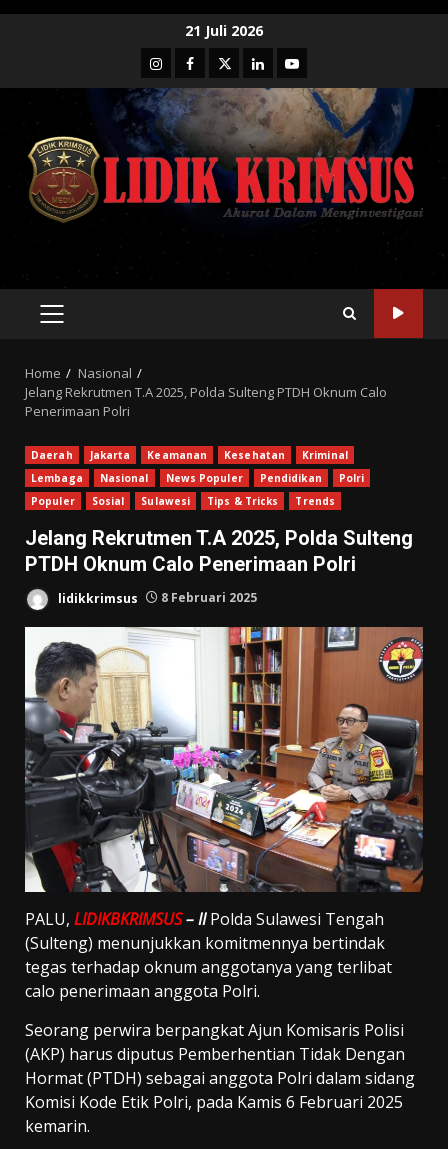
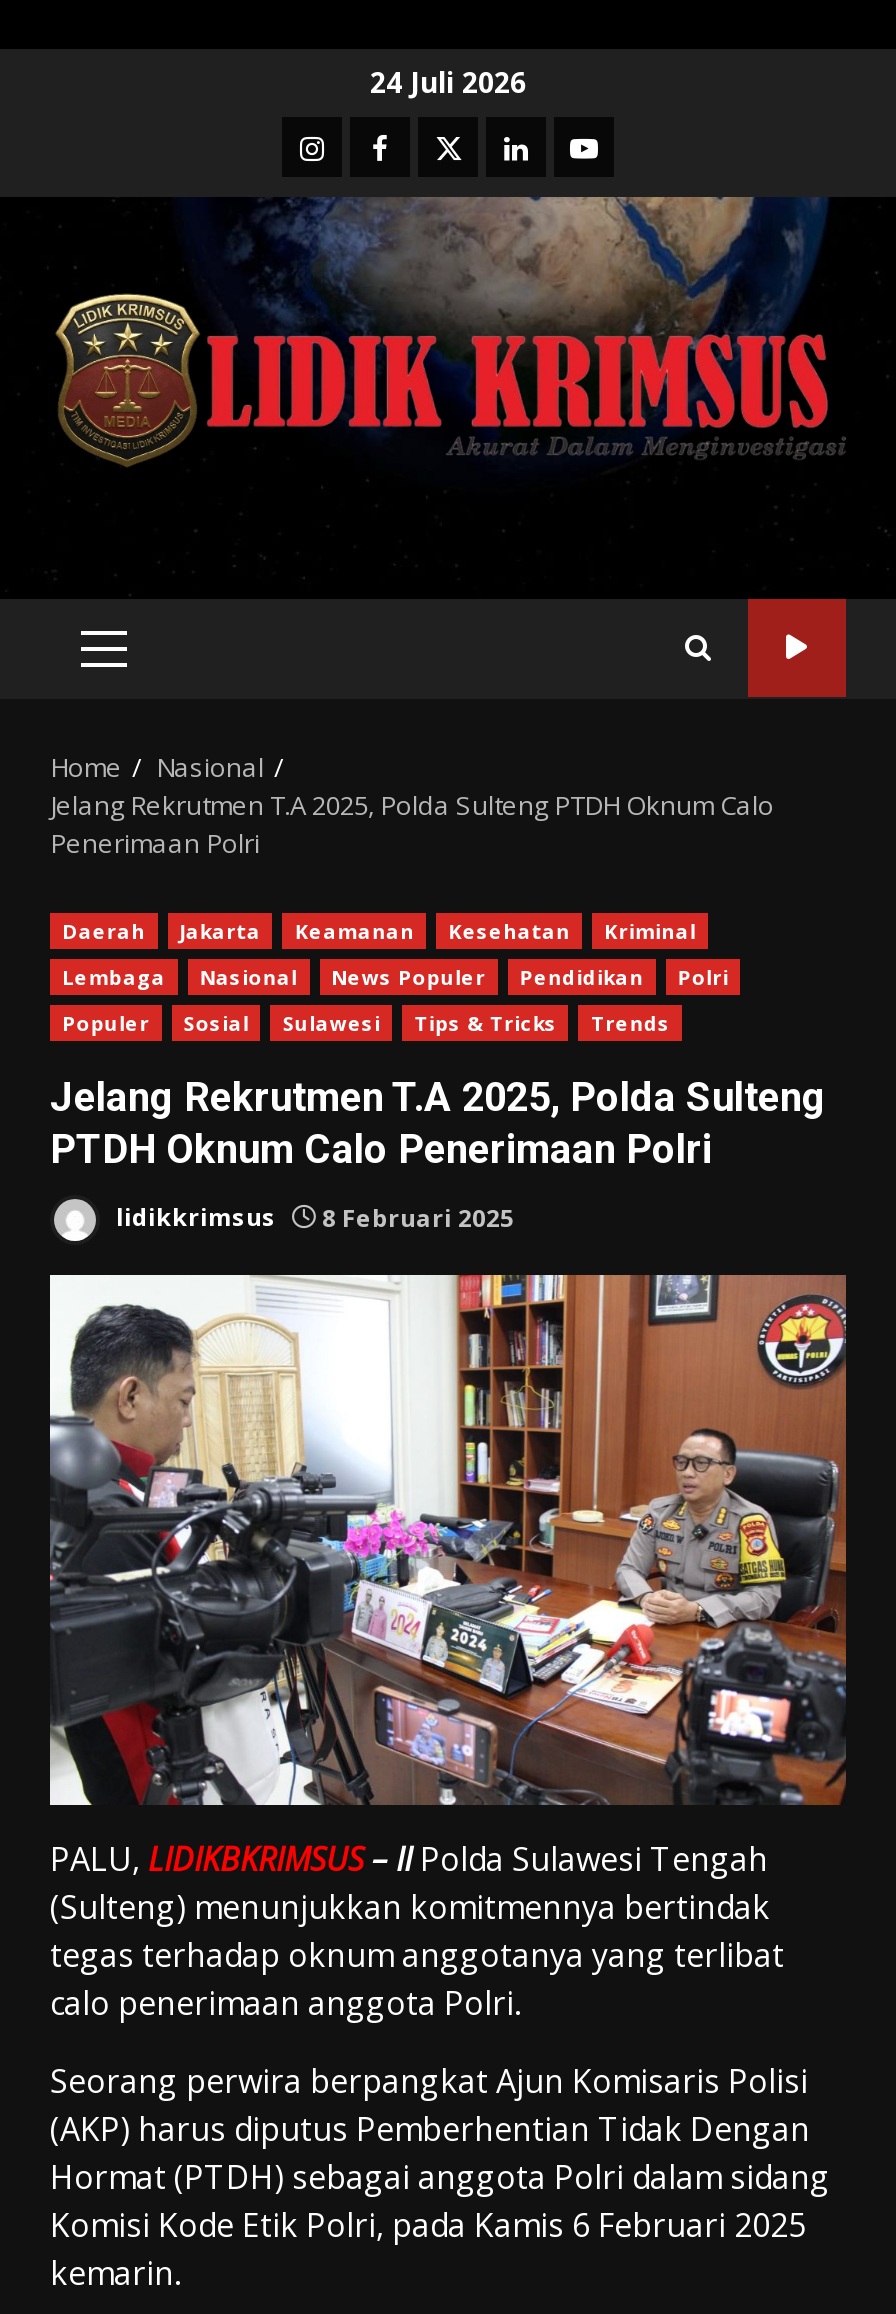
- 21 Juli 2026
+ 24 Juli 2026
